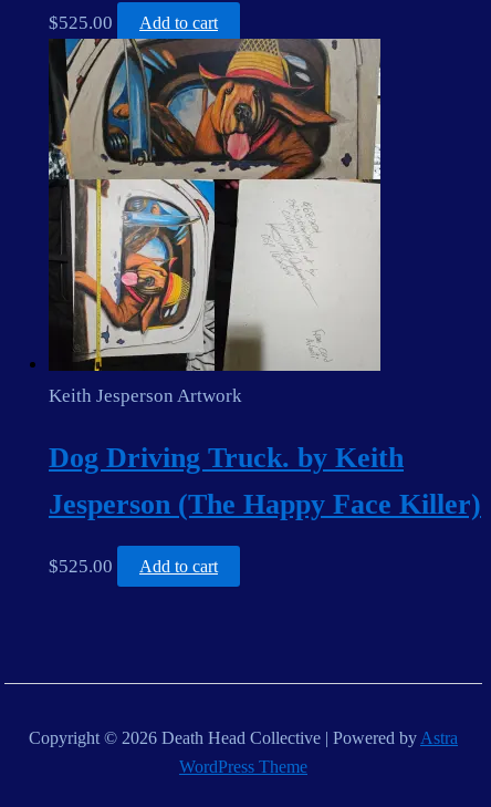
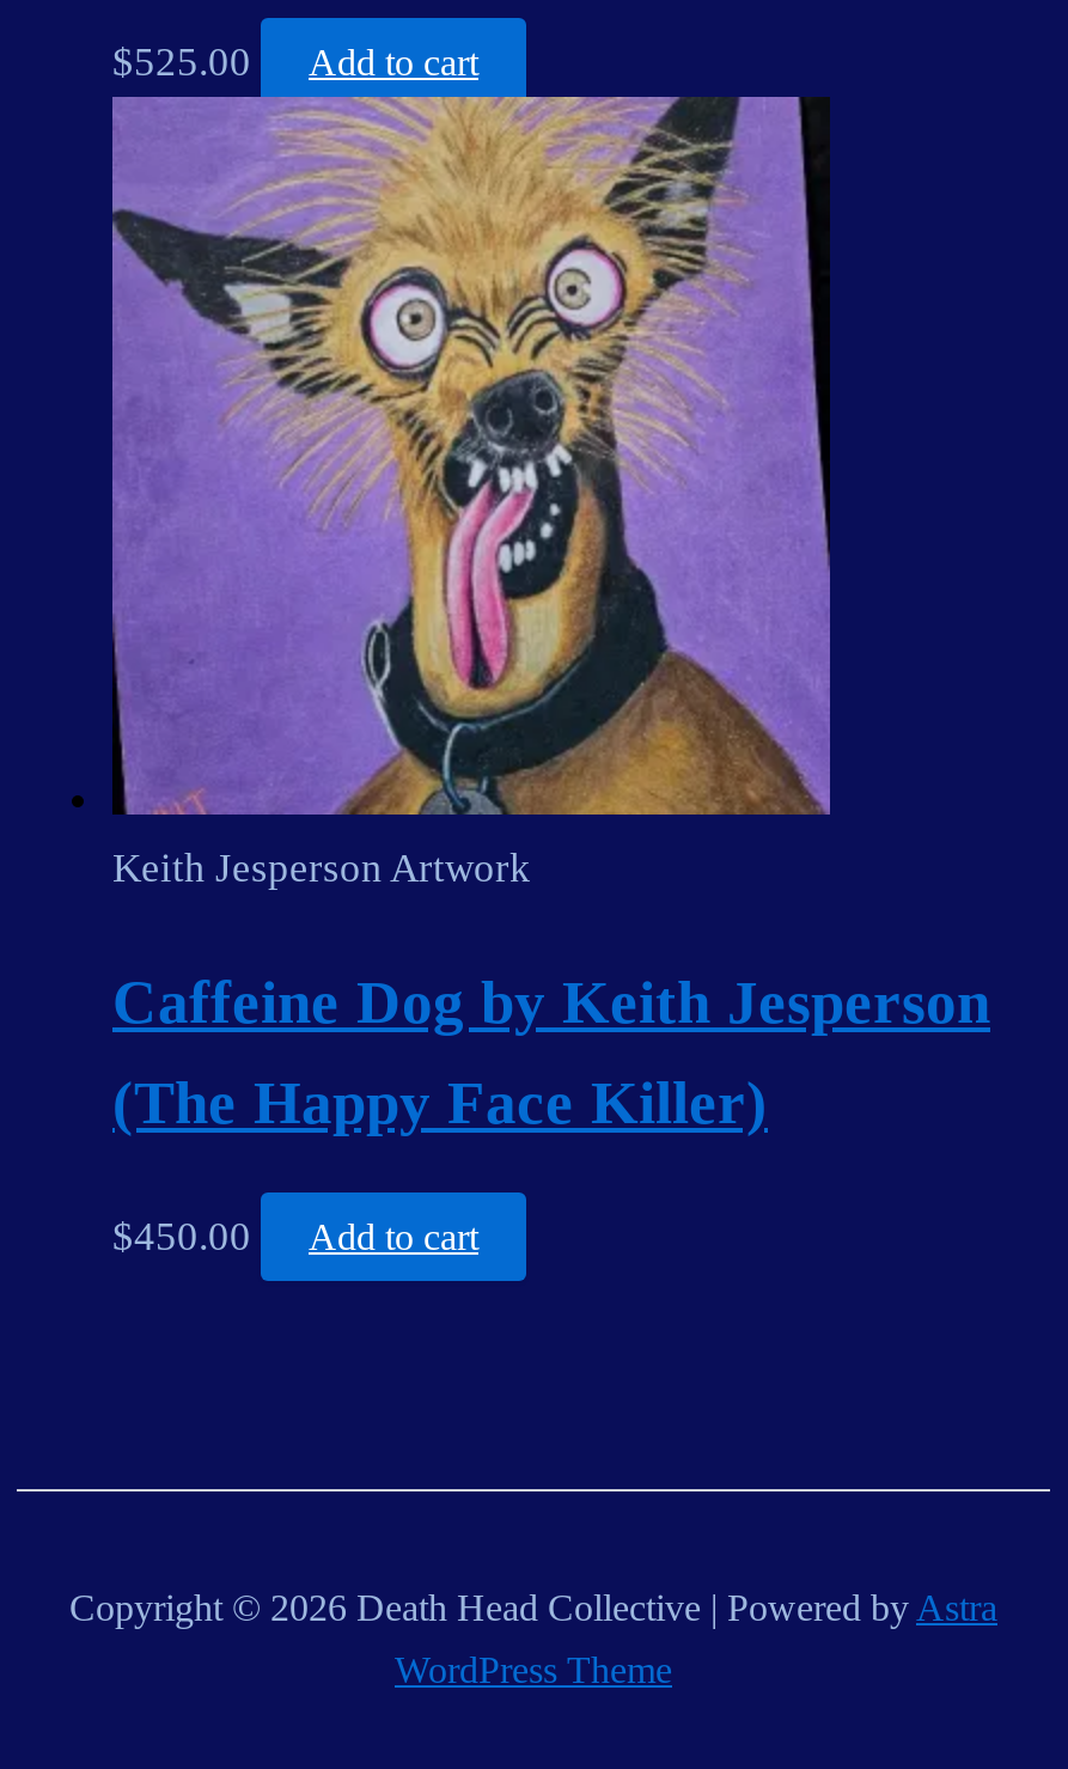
- [image]
+ [image]

- Dog Driving Truck. by Keith
- Jesperson (The Happy Face Killer)
+ Caffeine Dog by Keith Jesperson
+ (The Happy Face Killer)

- $525.00 Add to cart
+ $450.00 Add to cart
